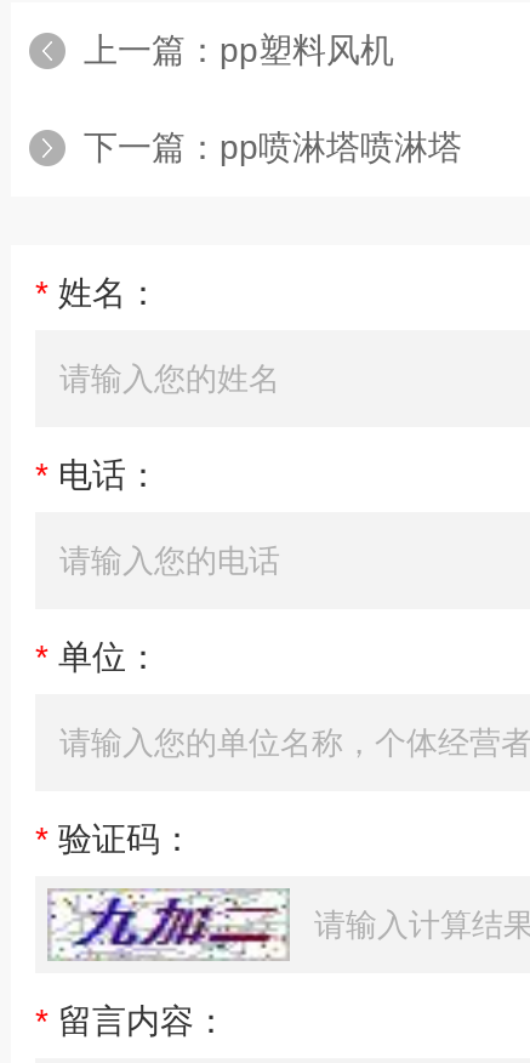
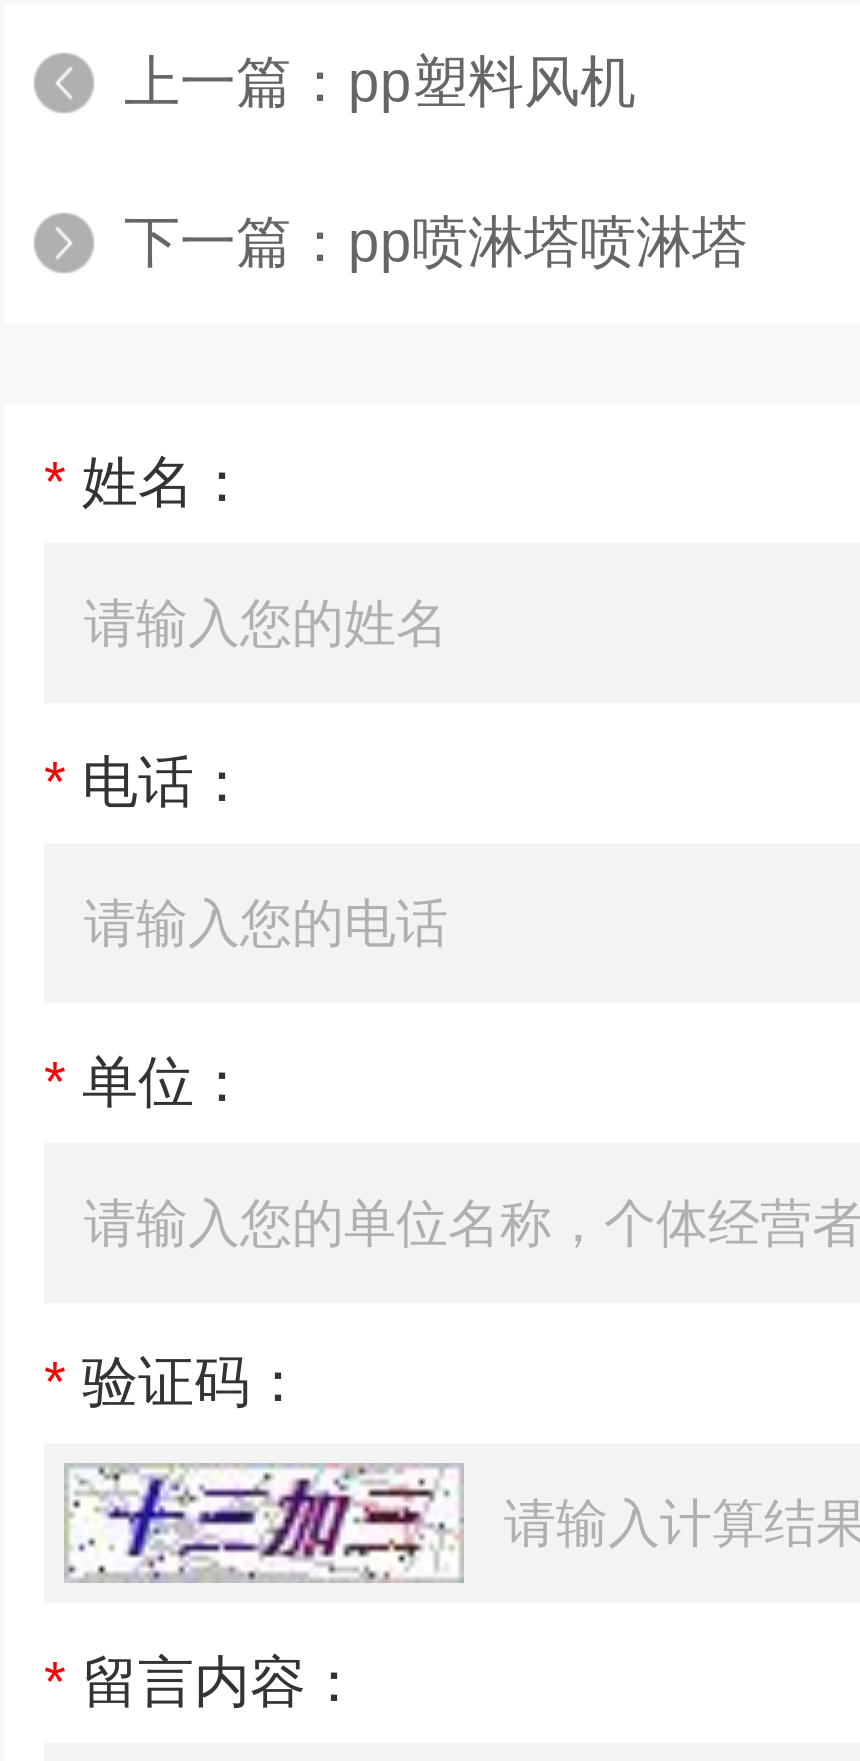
- [image]
+ [image]
